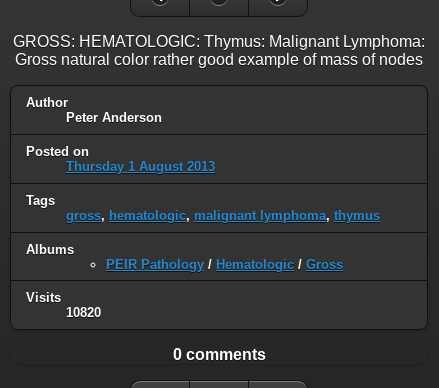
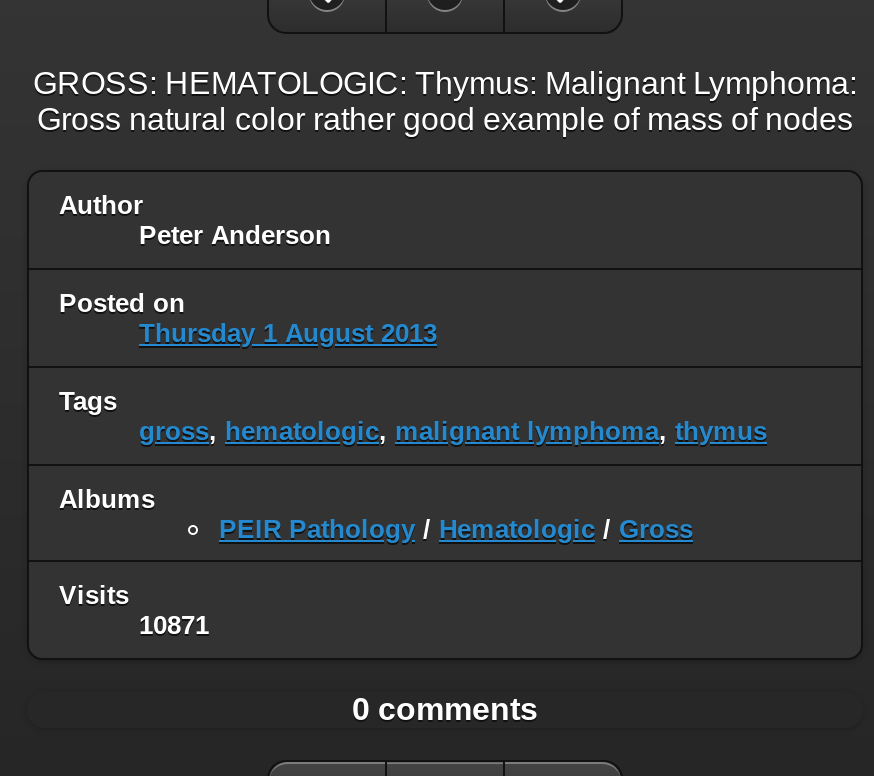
- 10820
+ 10871
